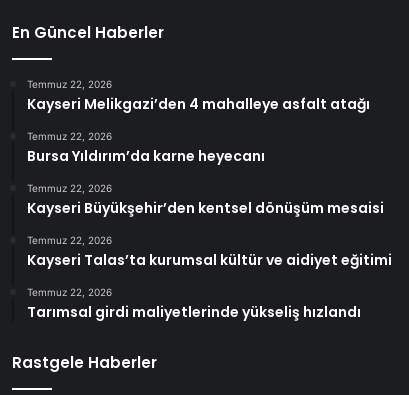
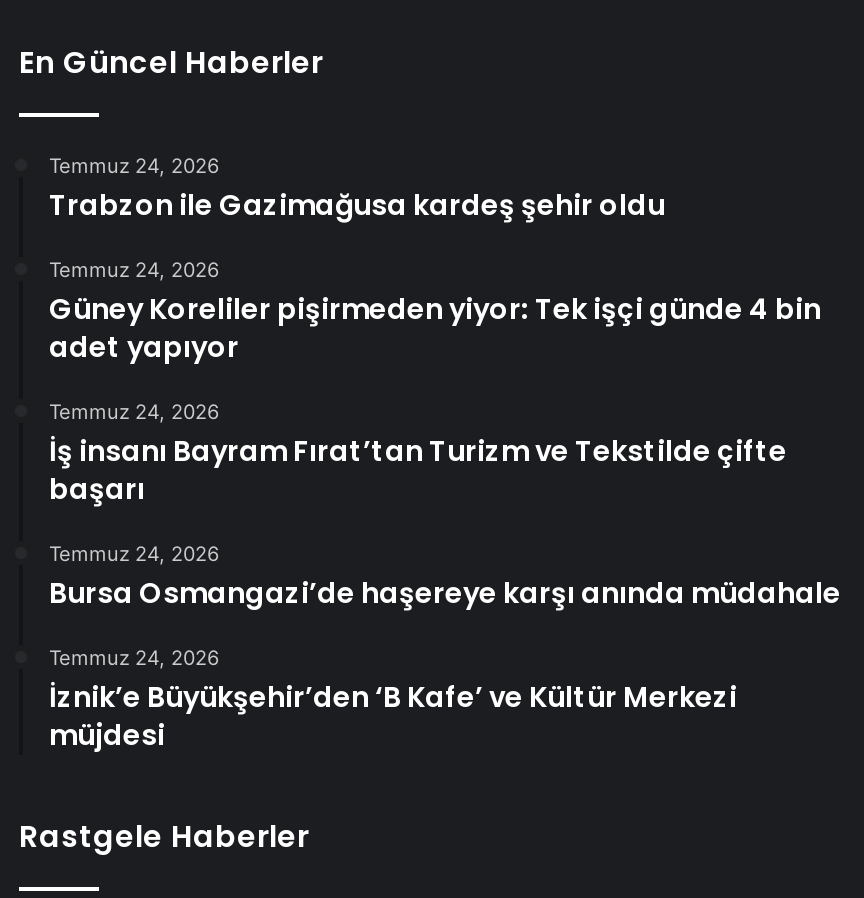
- Temmuz 22, 2026
- Kayseri Melikgazi’den 4 mahalleye asfalt atağı
+ Temmuz 24, 2026
+ Trabzon ile Gazimağusa kardeş şehir oldu

- Temmuz 22, 2026
- Bursa Yıldırım’da karne heyecanı
+ Temmuz 24, 2026
+ Güney Koreliler pişirmeden yiyor: Tek işçi günde 4 bin
+ adet yapıyor

- Temmuz 22, 2026
- Kayseri Büyükşehir’den kentsel dönüşüm mesaisi
+ Temmuz 24, 2026
+ İş insanı Bayram Fırat’tan Turizm ve Tekstilde çifte
+ başarı

- Temmuz 22, 2026
- Kayseri Talas’ta kurumsal kültür ve aidiyet eğitimi
+ Temmuz 24, 2026
+ Bursa Osmangazi’de haşereye karşı anında müdahale

- Temmuz 22, 2026
- Tarımsal girdi maliyetlerinde yükseliş hızlandı
+ Temmuz 24, 2026
+ İznik’e Büyükşehir’den ‘B Kafe’ ve Kültür Merkezi
+ müjdesi
